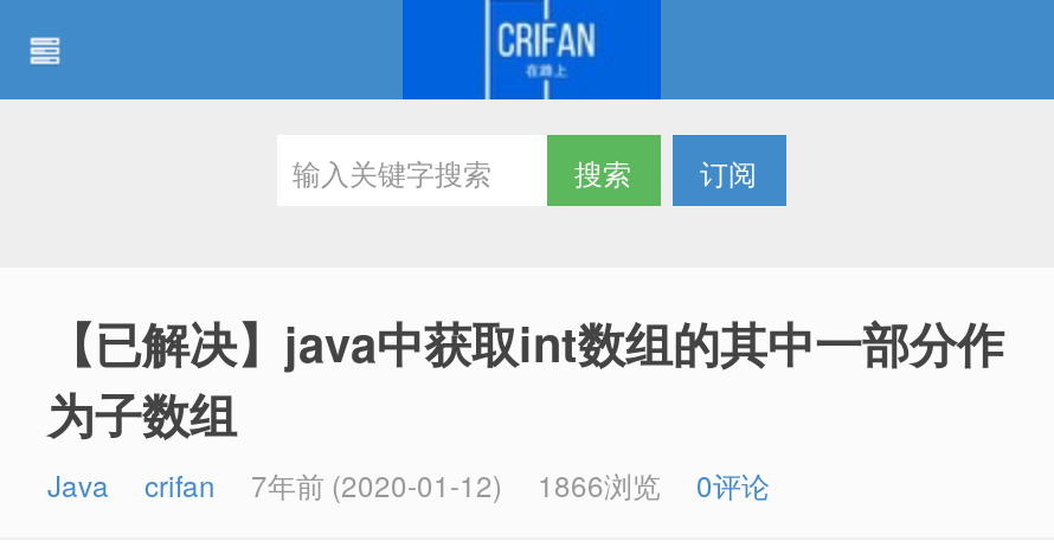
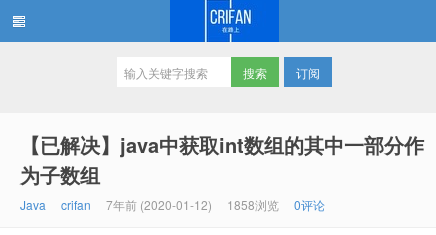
- Java crifan 7年前 (2020-01-12) 1866浏览 0评论
+ Java crifan 7年前 (2020-01-12) 1858浏览 0评论
